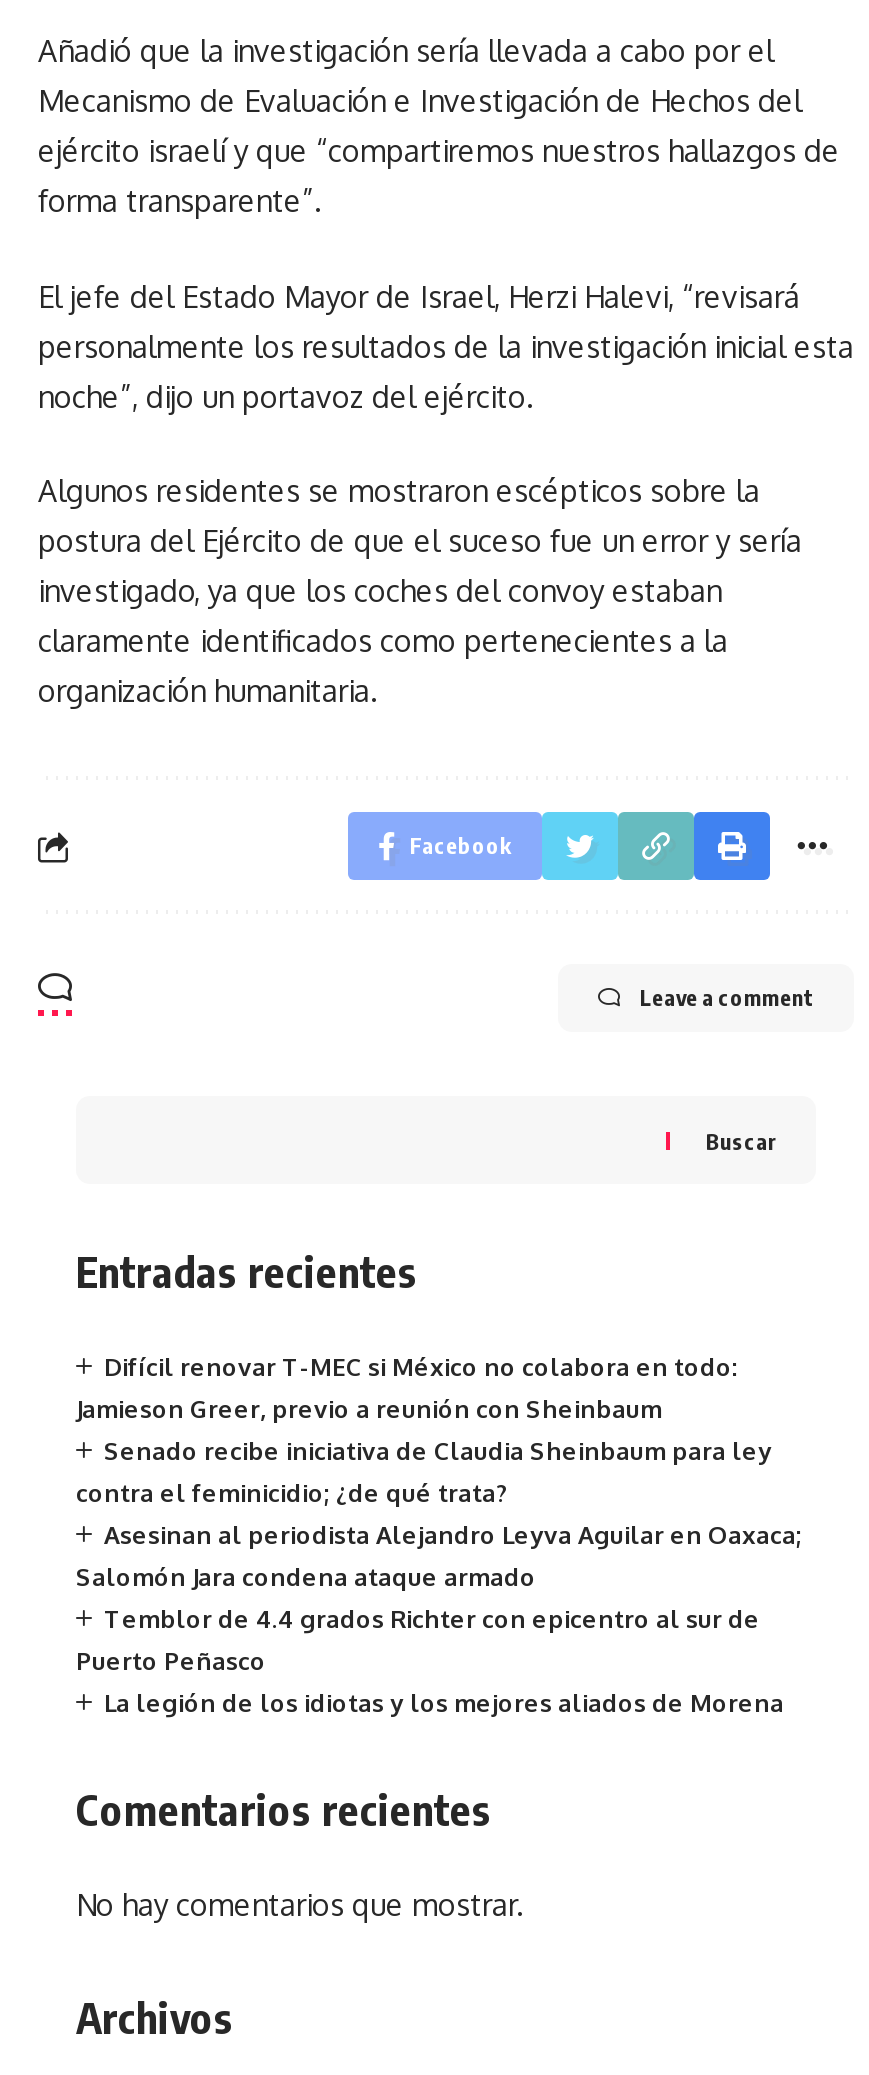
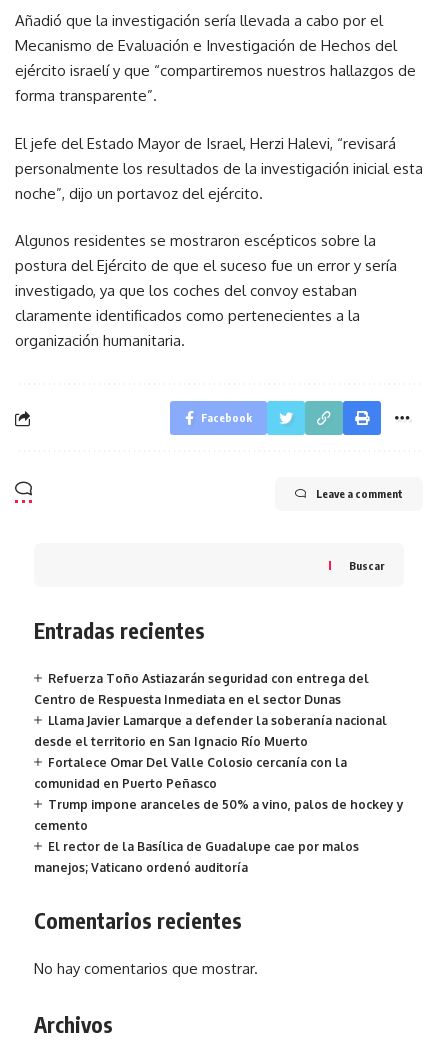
- Difícil renovar T-MEC si México no colabora en todo:
- Jamieson Greer, previo a reunión con Sheinbaum
- Senado recibe iniciativa de Claudia Sheinbaum para ley
- contra el feminicidio; ¿de qué trata?
- Asesinan al periodista Alejandro Leyva Aguilar en Oaxaca;
- Salomón Jara condena ataque armado
- Temblor de 4.4 grados Richter con epicentro al sur de
- Puerto Peñasco
- La legión de los idiotas y los mejores aliados de Morena
+ Refuerza Toño Astiazarán seguridad con entrega del
+ Centro de Respuesta Inmediata en el sector Dunas
+ Llama Javier Lamarque a defender la soberanía nacional
+ desde el territorio en San Ignacio Río Muerto
+ Fortalece Omar Del Valle Colosio cercanía con la
+ comunidad en Puerto Peñasco
+ Trump impone aranceles de 50% a vino, palos de hockey y
+ cemento
+ El rector de la Basílica de Guadalupe cae por malos
+ manejos; Vaticano ordenó auditoría
